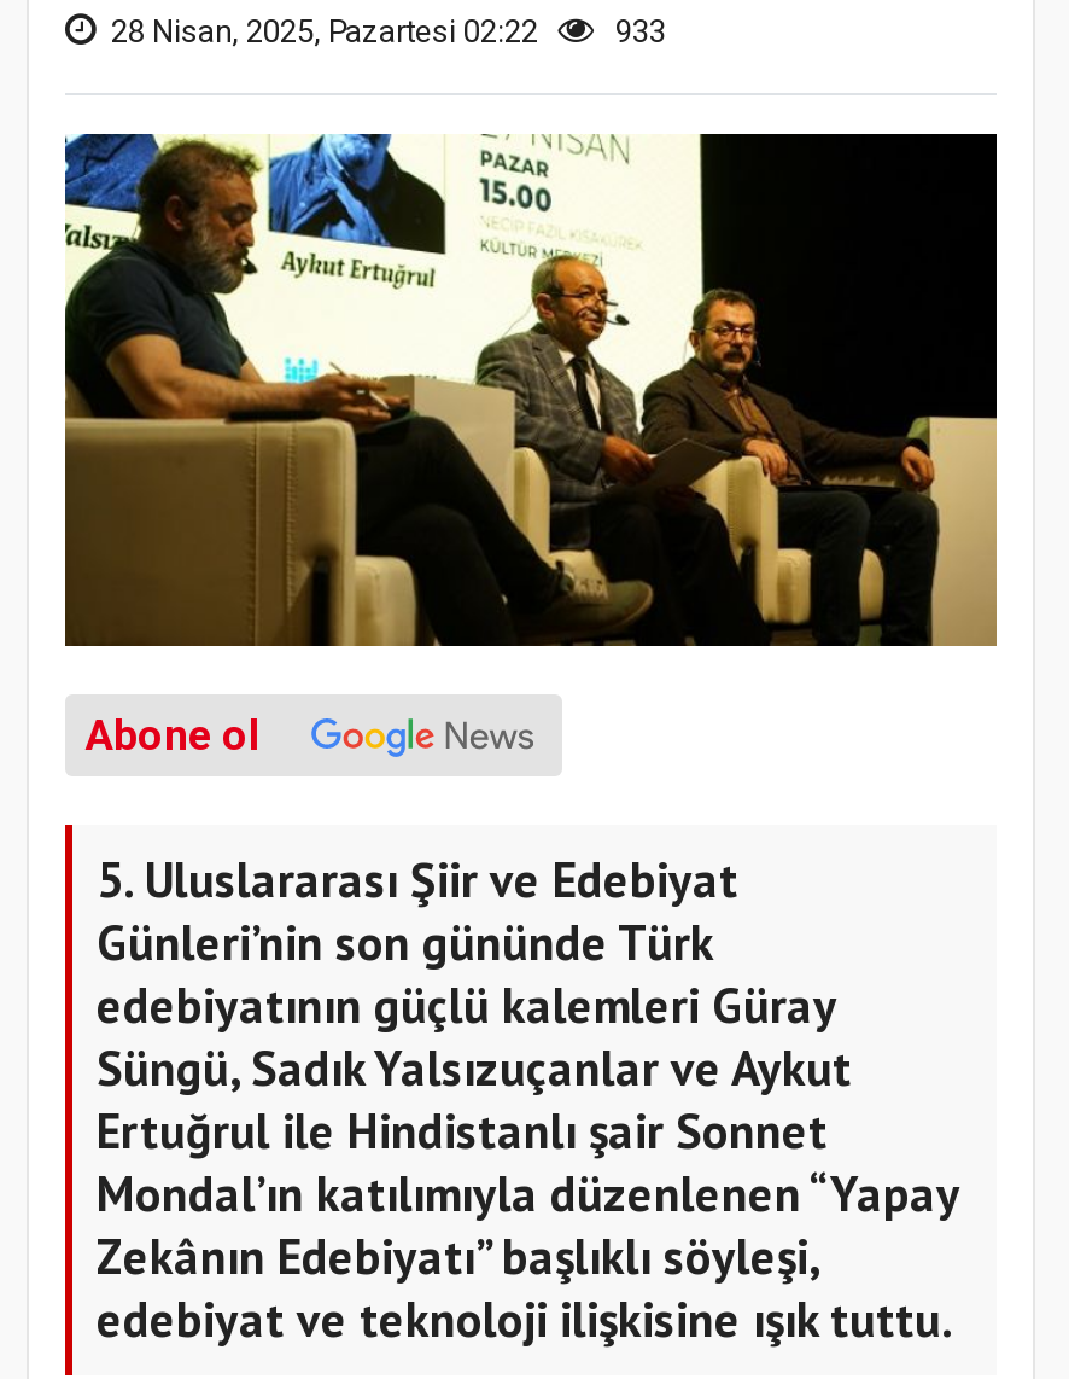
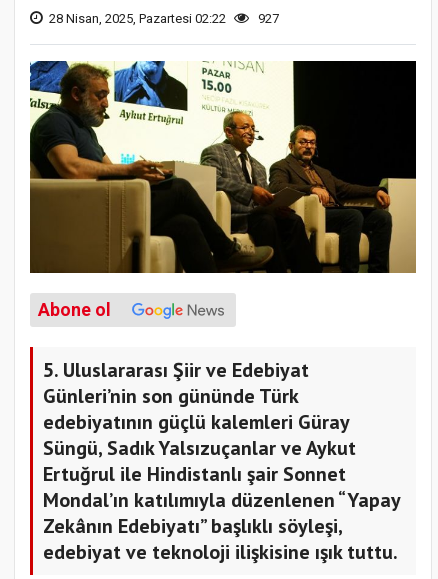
- 28 Nisan, 2025, Pazartesi 02:22 933
+ 28 Nisan, 2025, Pazartesi 02:22 927
